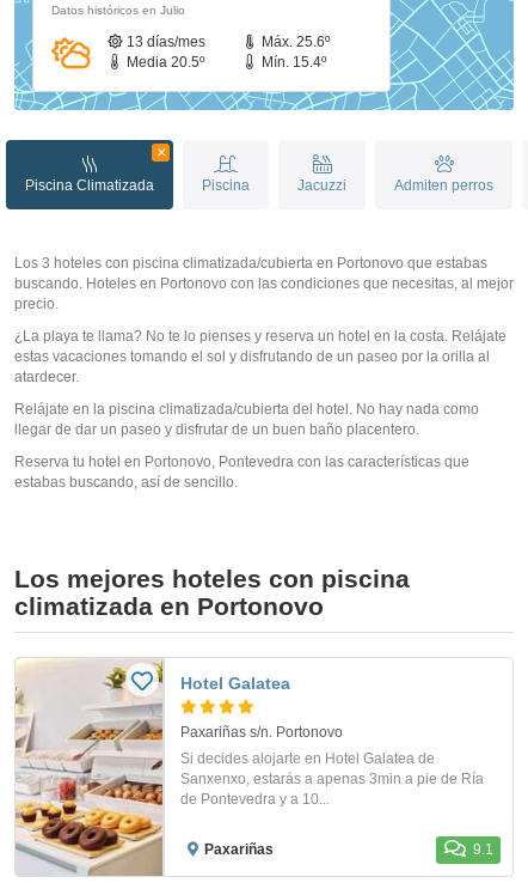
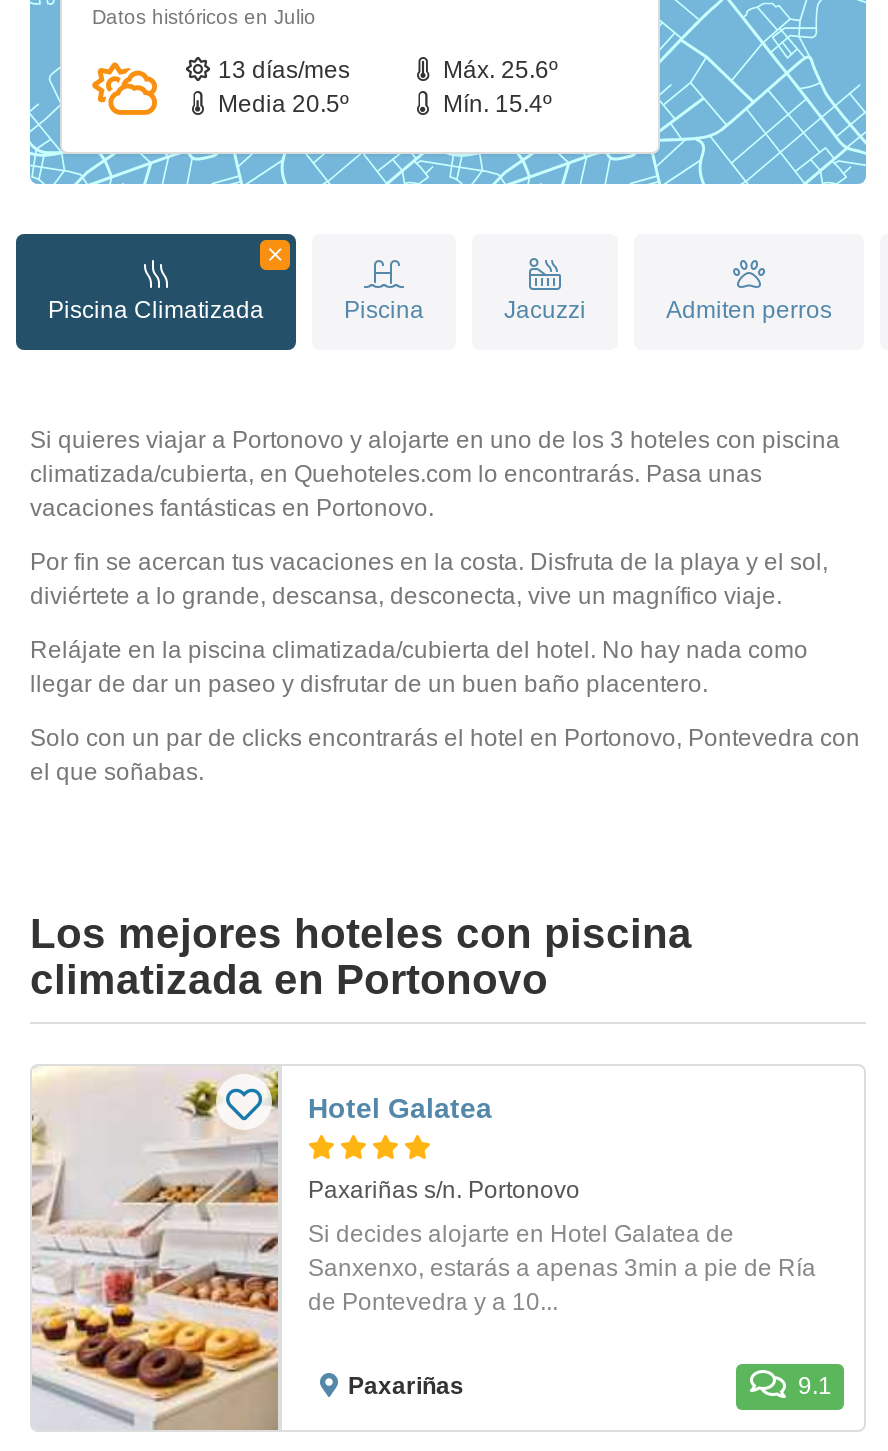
- Los 3 hoteles con piscina climatizada/cubierta en Portonovo que estabas
- buscando. Hoteles en Portonovo con las condiciones que necesitas, al mejor
- precio.
+ Si quieres viajar a Portonovo y alojarte en uno de los 3 hoteles con piscina
+ climatizada/cubierta, en Quehoteles.com lo encontrarás. Pasa unas
+ vacaciones fantásticas en Portonovo.

- ¿La playa te llama? No te lo pienses y reserva un hotel en la costa. Relájate
- estas vacaciones tomando el sol y disfrutando de un paseo por la orilla al
- atardecer.
+ Por fin se acercan tus vacaciones en la costa. Disfruta de la playa y el sol,
+ diviértete a lo grande, descansa, desconecta, vive un magnífico viaje.

- Reserva tu hotel en Portonovo, Pontevedra con las características que
- estabas buscando, así de sencillo.
+ Solo con un par de clicks encontrarás el hotel en Portonovo, Pontevedra con
+ el que soñabas.
